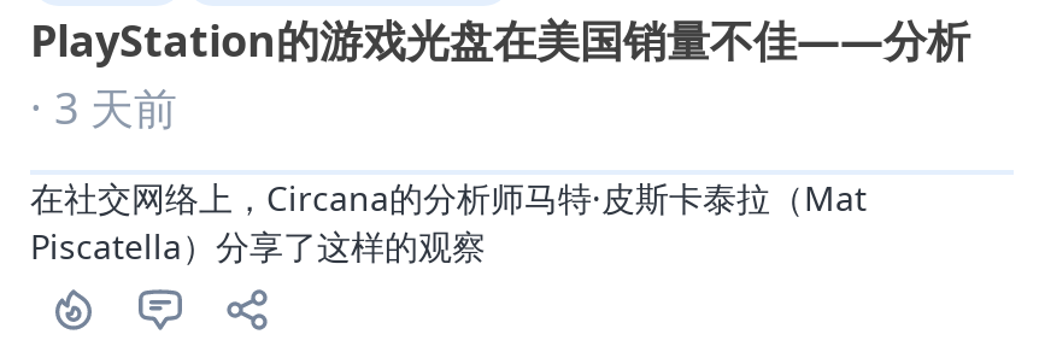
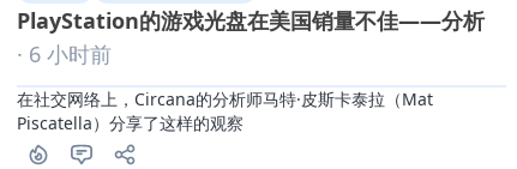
- · 3 天前
+ · 6 小时前
